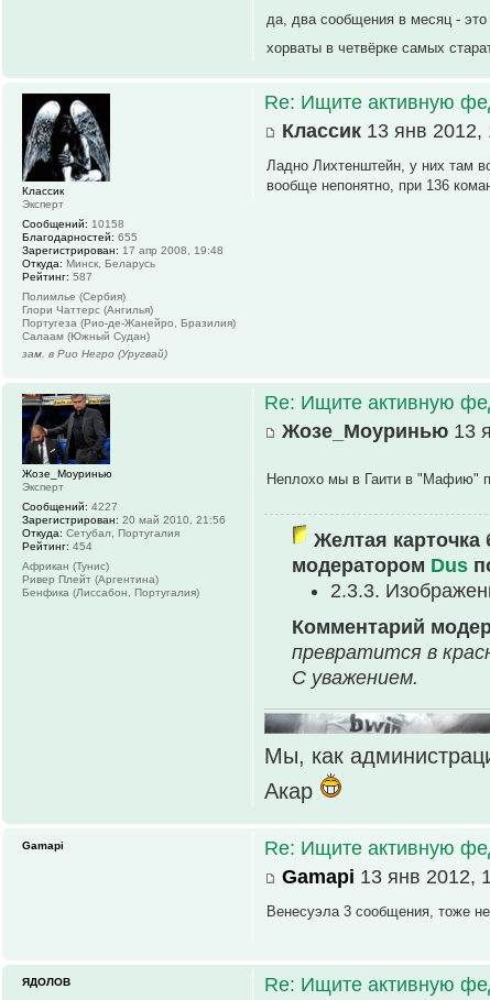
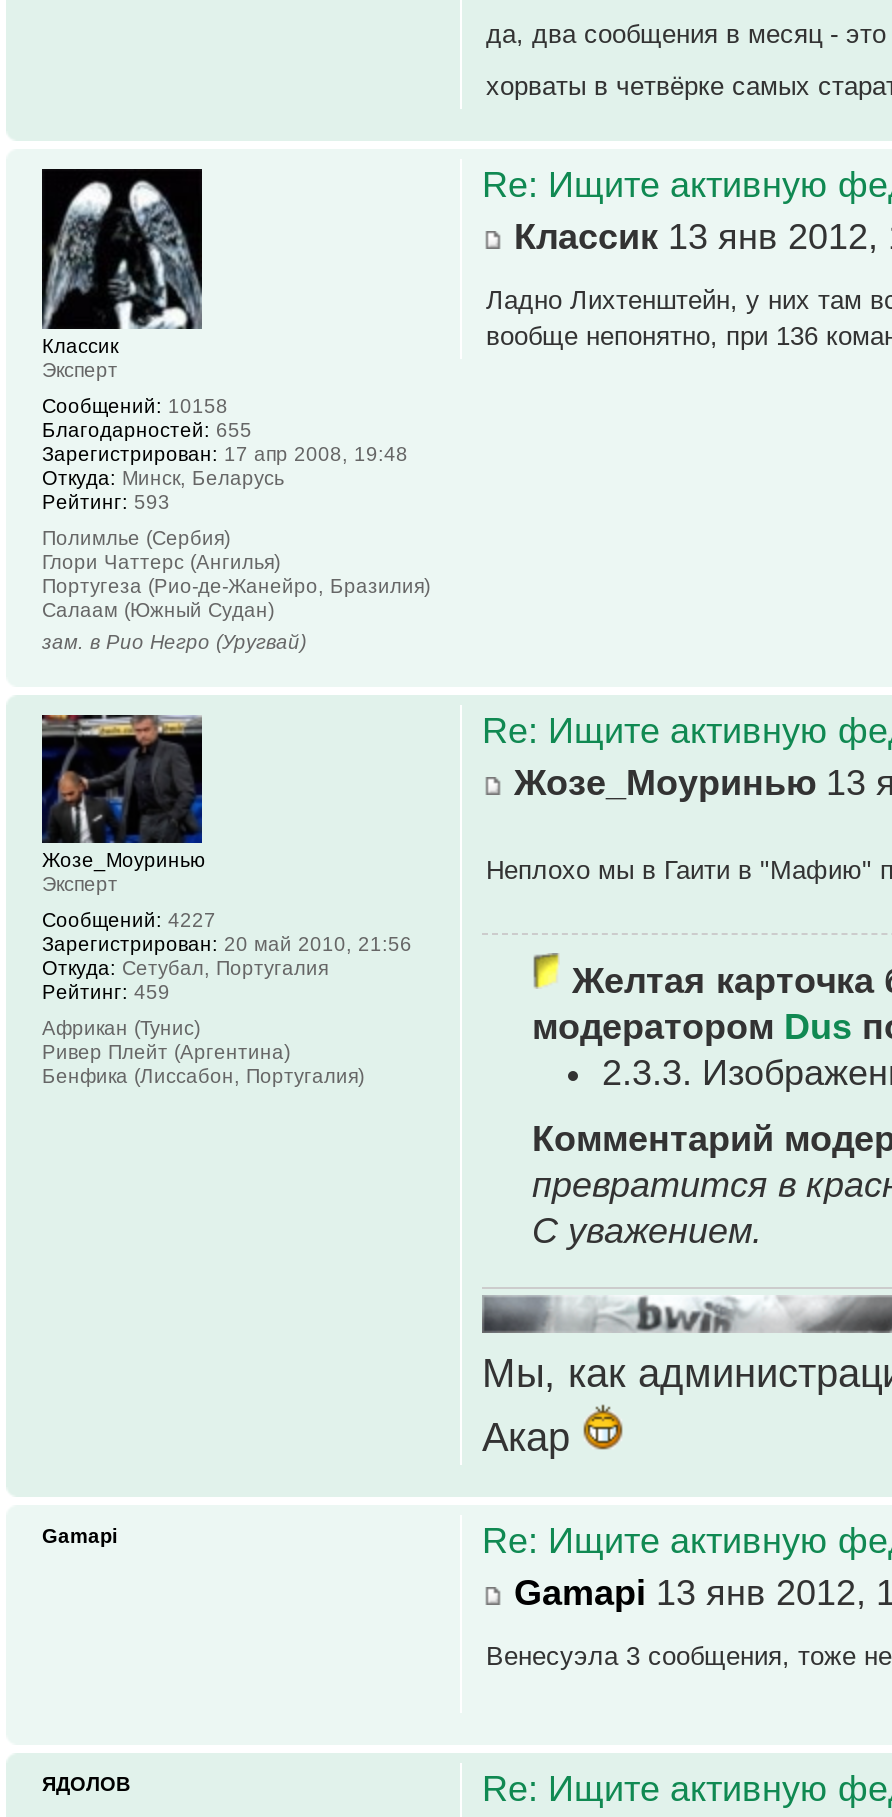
- Рейтинг: 587
+ Рейтинг: 593

- Рейтинг: 454
+ Рейтинг: 459
